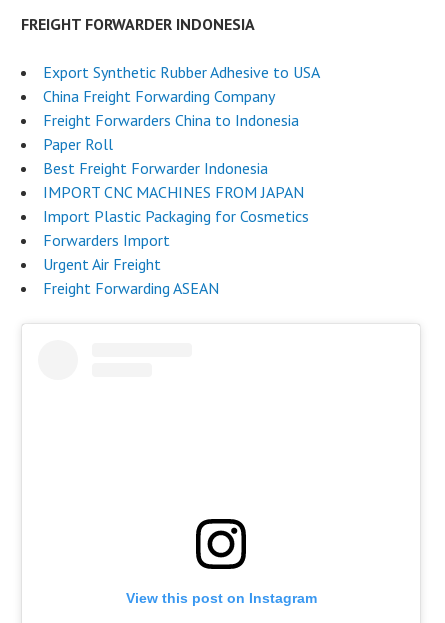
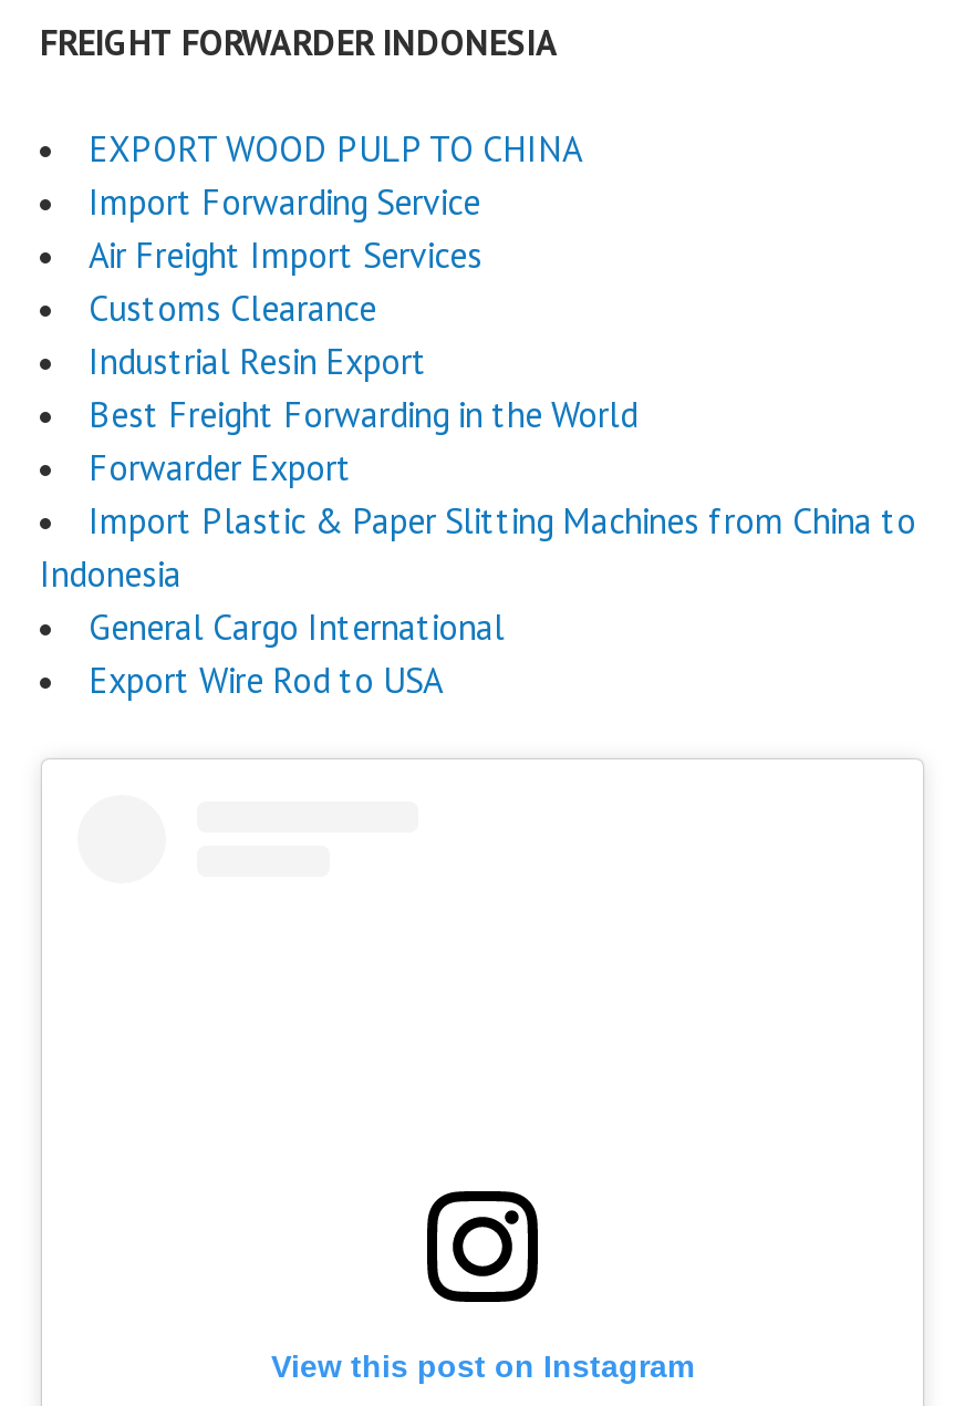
- Export Synthetic Rubber Adhesive to USA
- China Freight Forwarding Company
- Freight Forwarders China to Indonesia
- Paper Roll
- Best Freight Forwarder Indonesia
- IMPORT CNC MACHINES FROM JAPAN
- Import Plastic Packaging for Cosmetics
- Forwarders Import
- Urgent Air Freight
- Freight Forwarding ASEAN
+ EXPORT WOOD PULP TO CHINA
+ Import Forwarding Service
+ Air Freight Import Services
+ Customs Clearance
+ Industrial Resin Export
+ Best Freight Forwarding in the World
+ Forwarder Export
+ Import Plastic & Paper Slitting Machines from China to
+ Indonesia
+ General Cargo International
+ Export Wire Rod to USA
